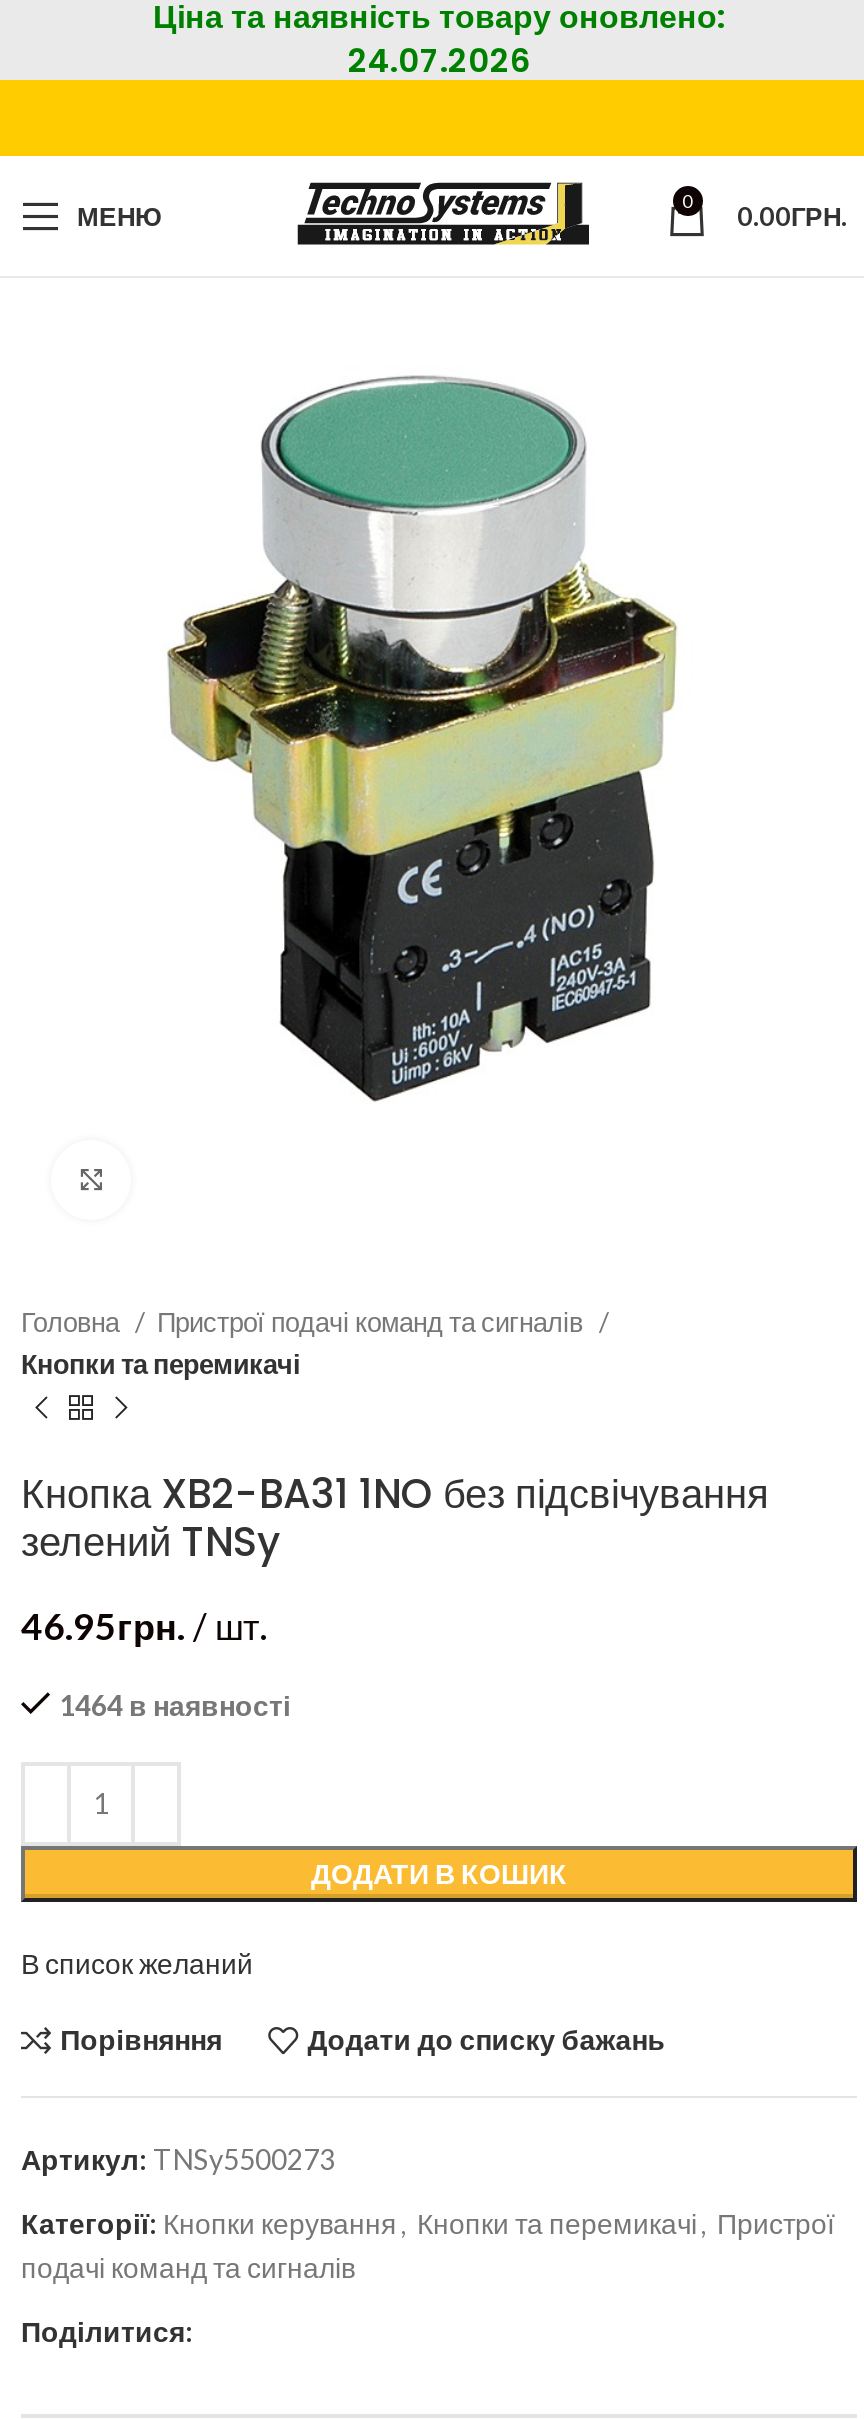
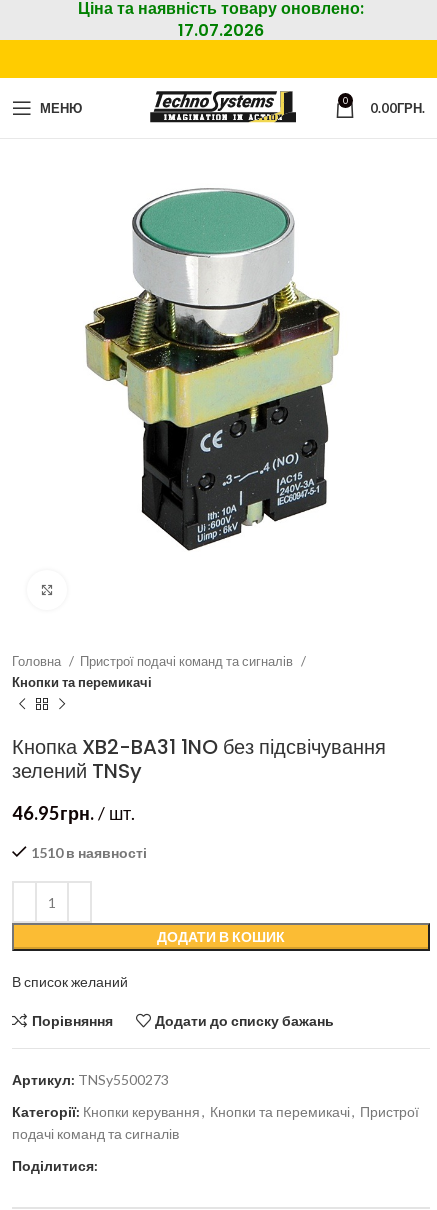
- 24.07.2026
+ 17.07.2026

- 1464 в наявності
+ 1510 в наявності
